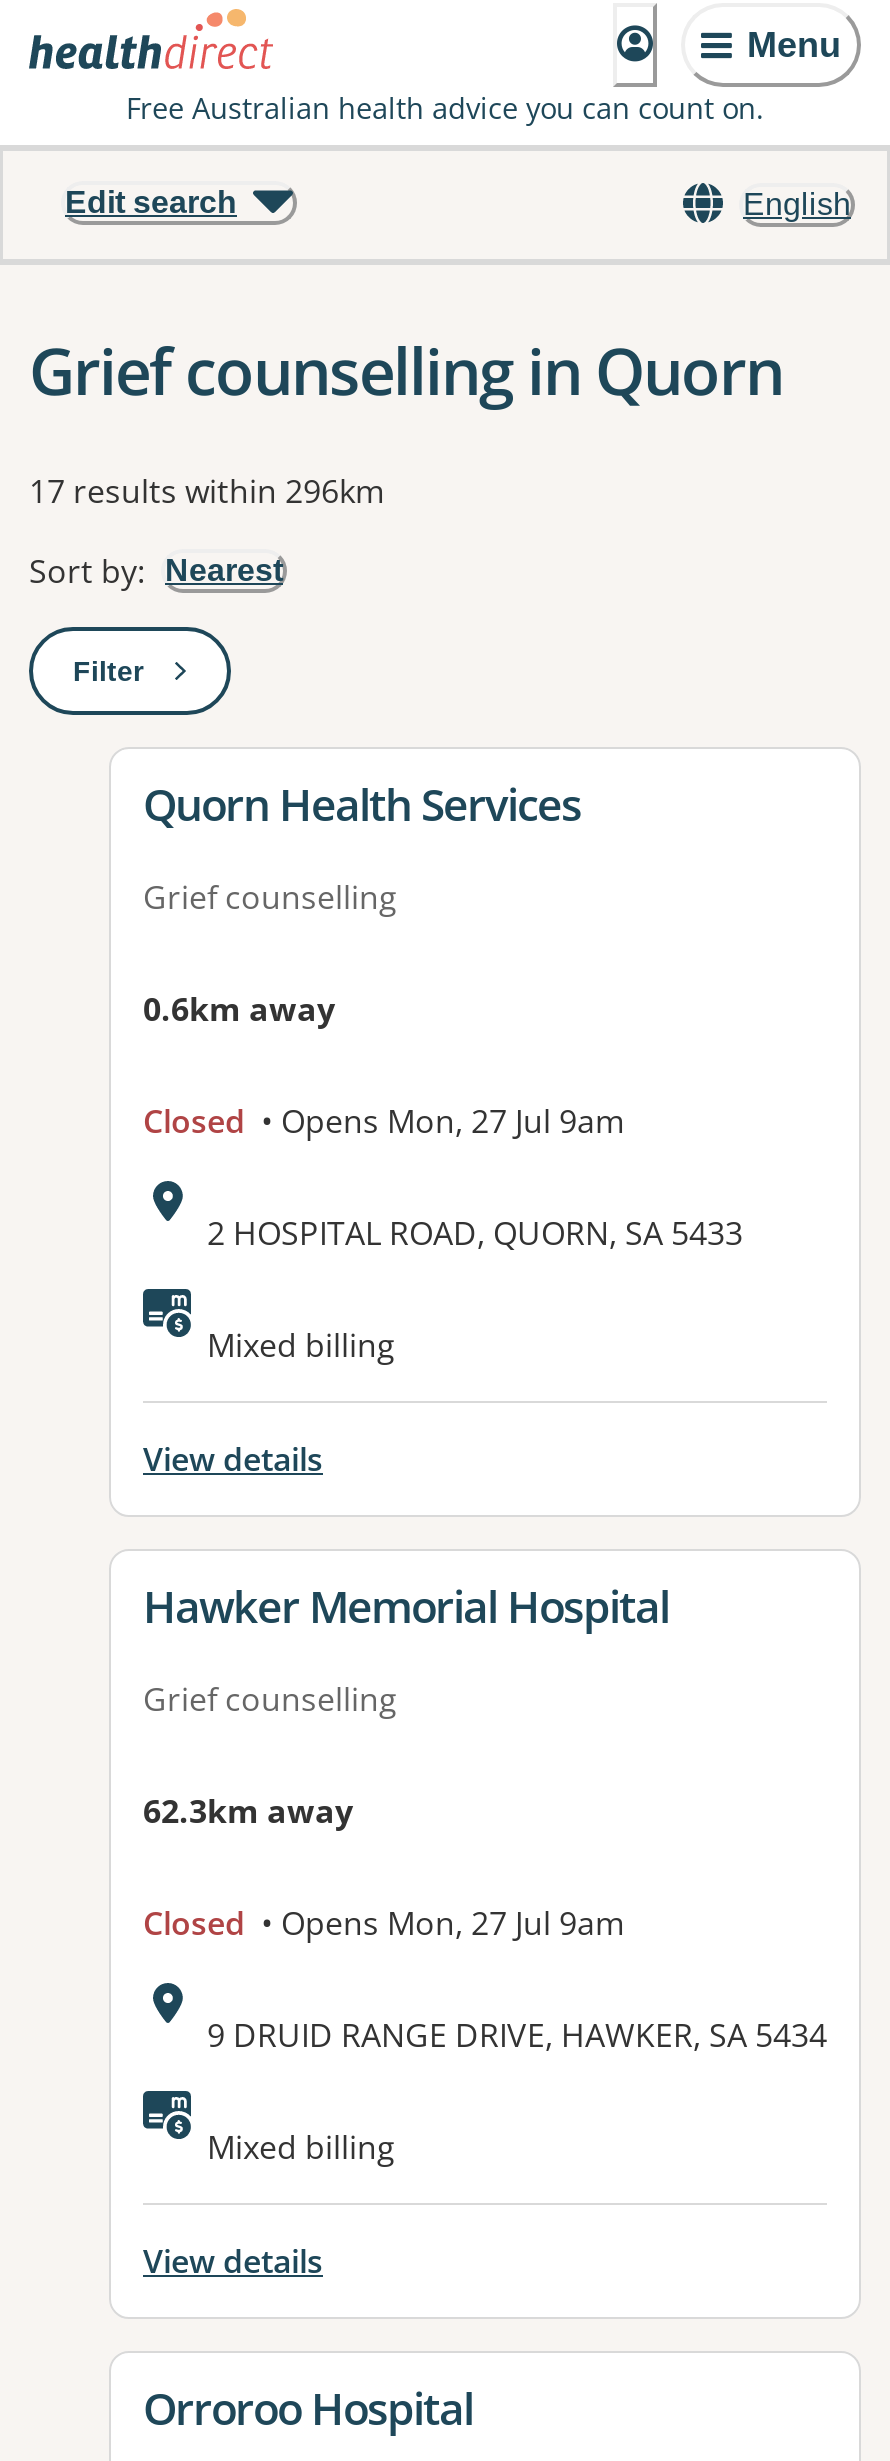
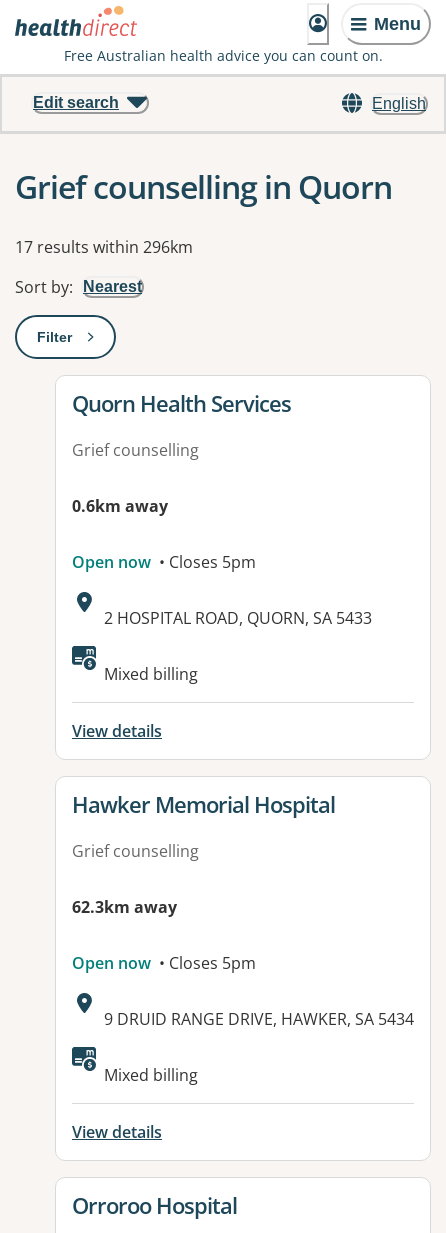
- Closed • Opens Mon, 27 Jul 9am
+ Open now • Closes 5pm

- Closed • Opens Mon, 27 Jul 9am
+ Open now • Closes 5pm
